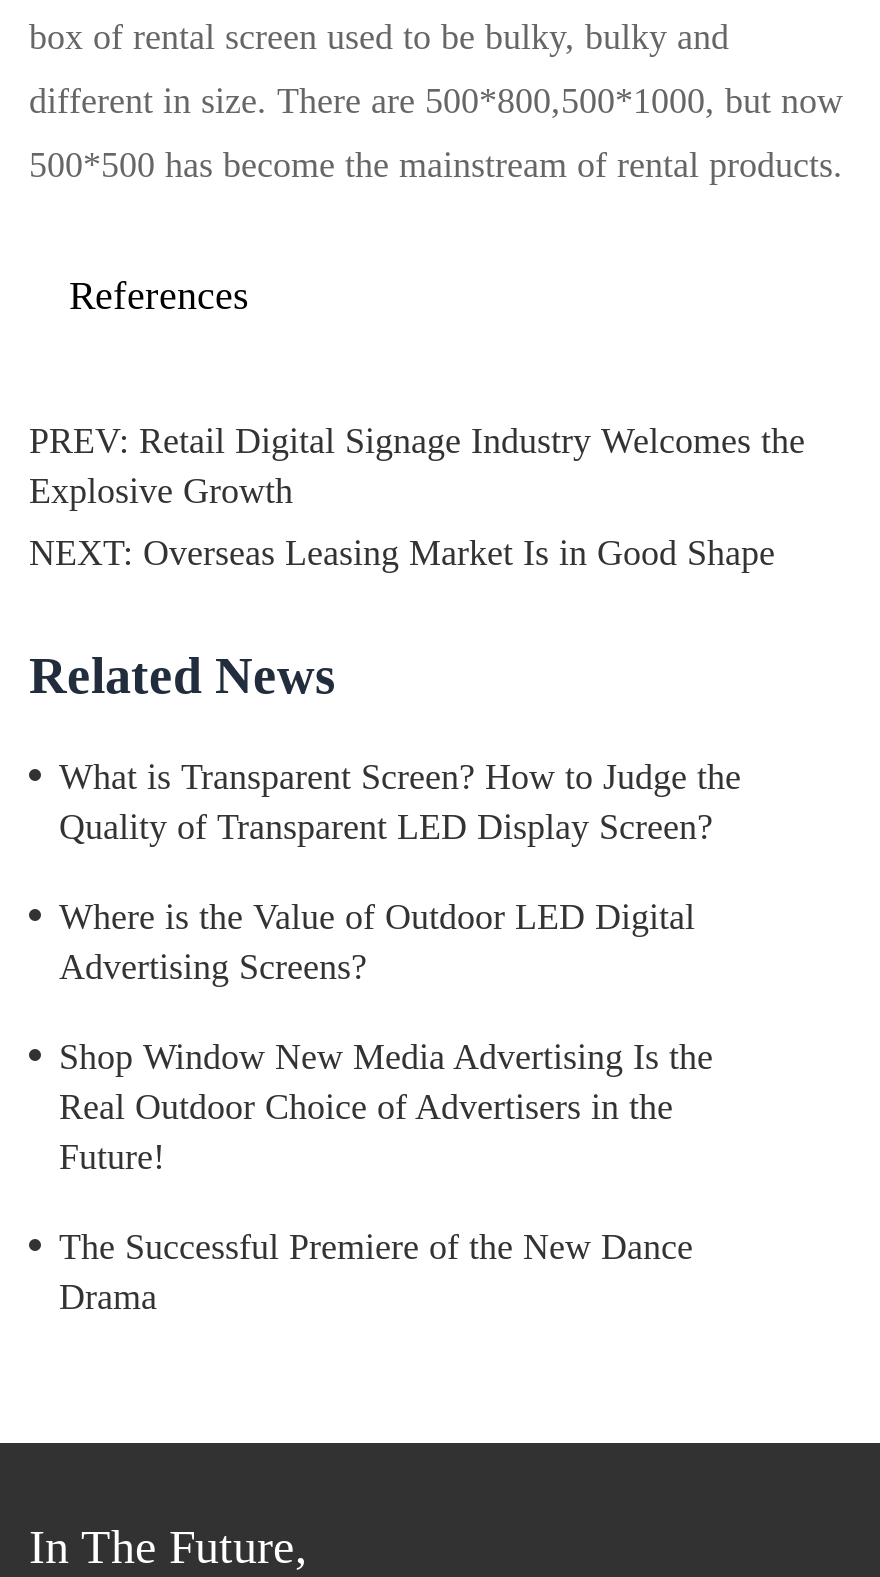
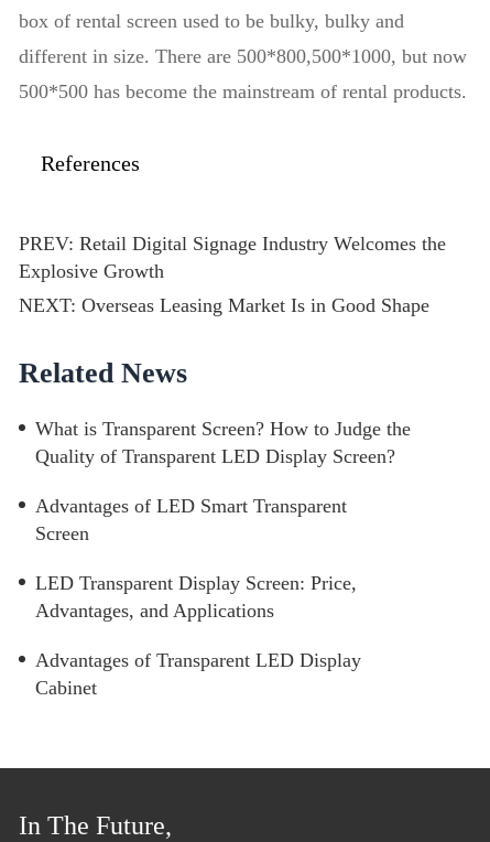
- Where is the Value of Outdoor LED Digital
- Advertising Screens?
+ Advantages of LED Smart Transparent
+ Screen

- Shop Window New Media Advertising Is the
- Real Outdoor Choice of Advertisers in the
- Future!
+ LED Transparent Display Screen: Price,
+ Advantages, and Applications

- The Successful Premiere of the New Dance
- Drama
+ Advantages of Transparent LED Display
+ Cabinet
